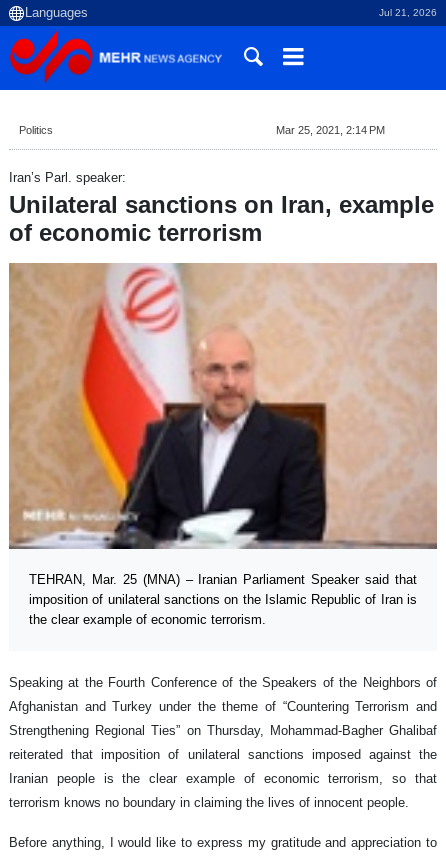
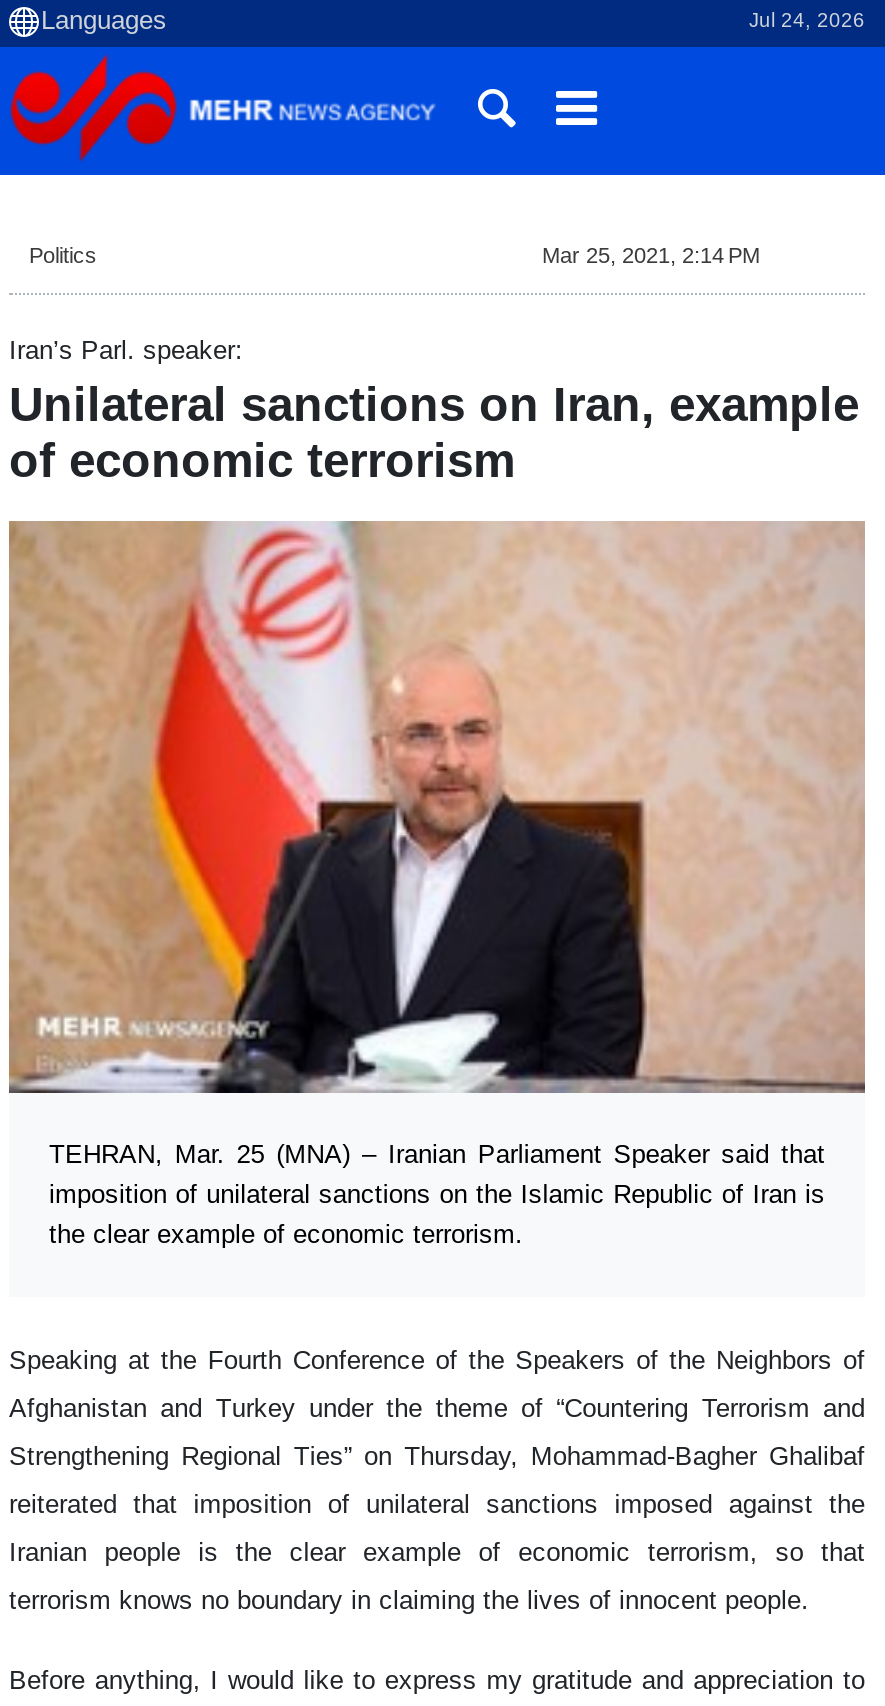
- Jul 21, 2026
+ Jul 24, 2026
